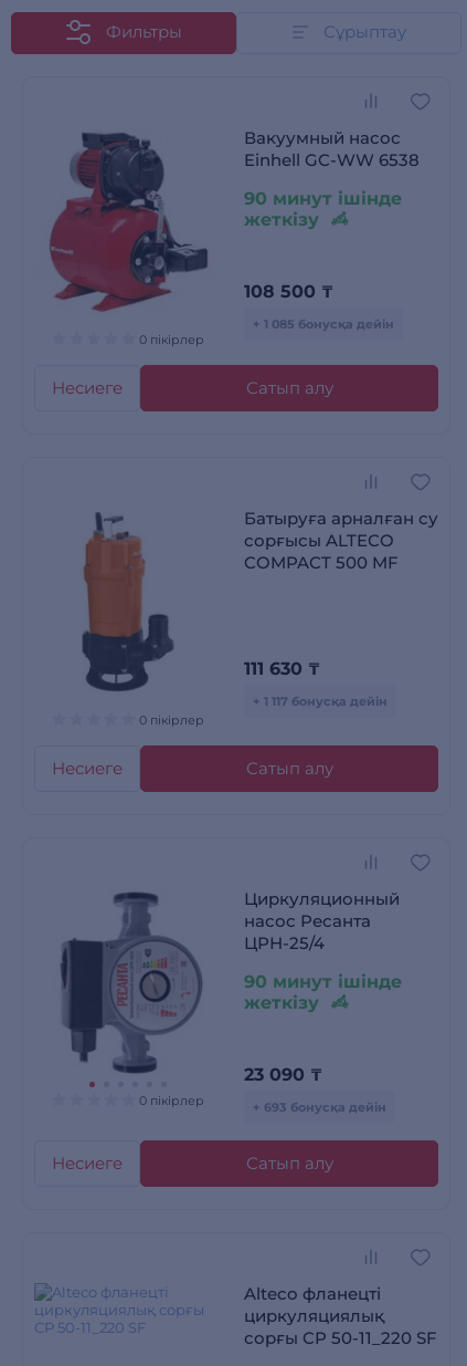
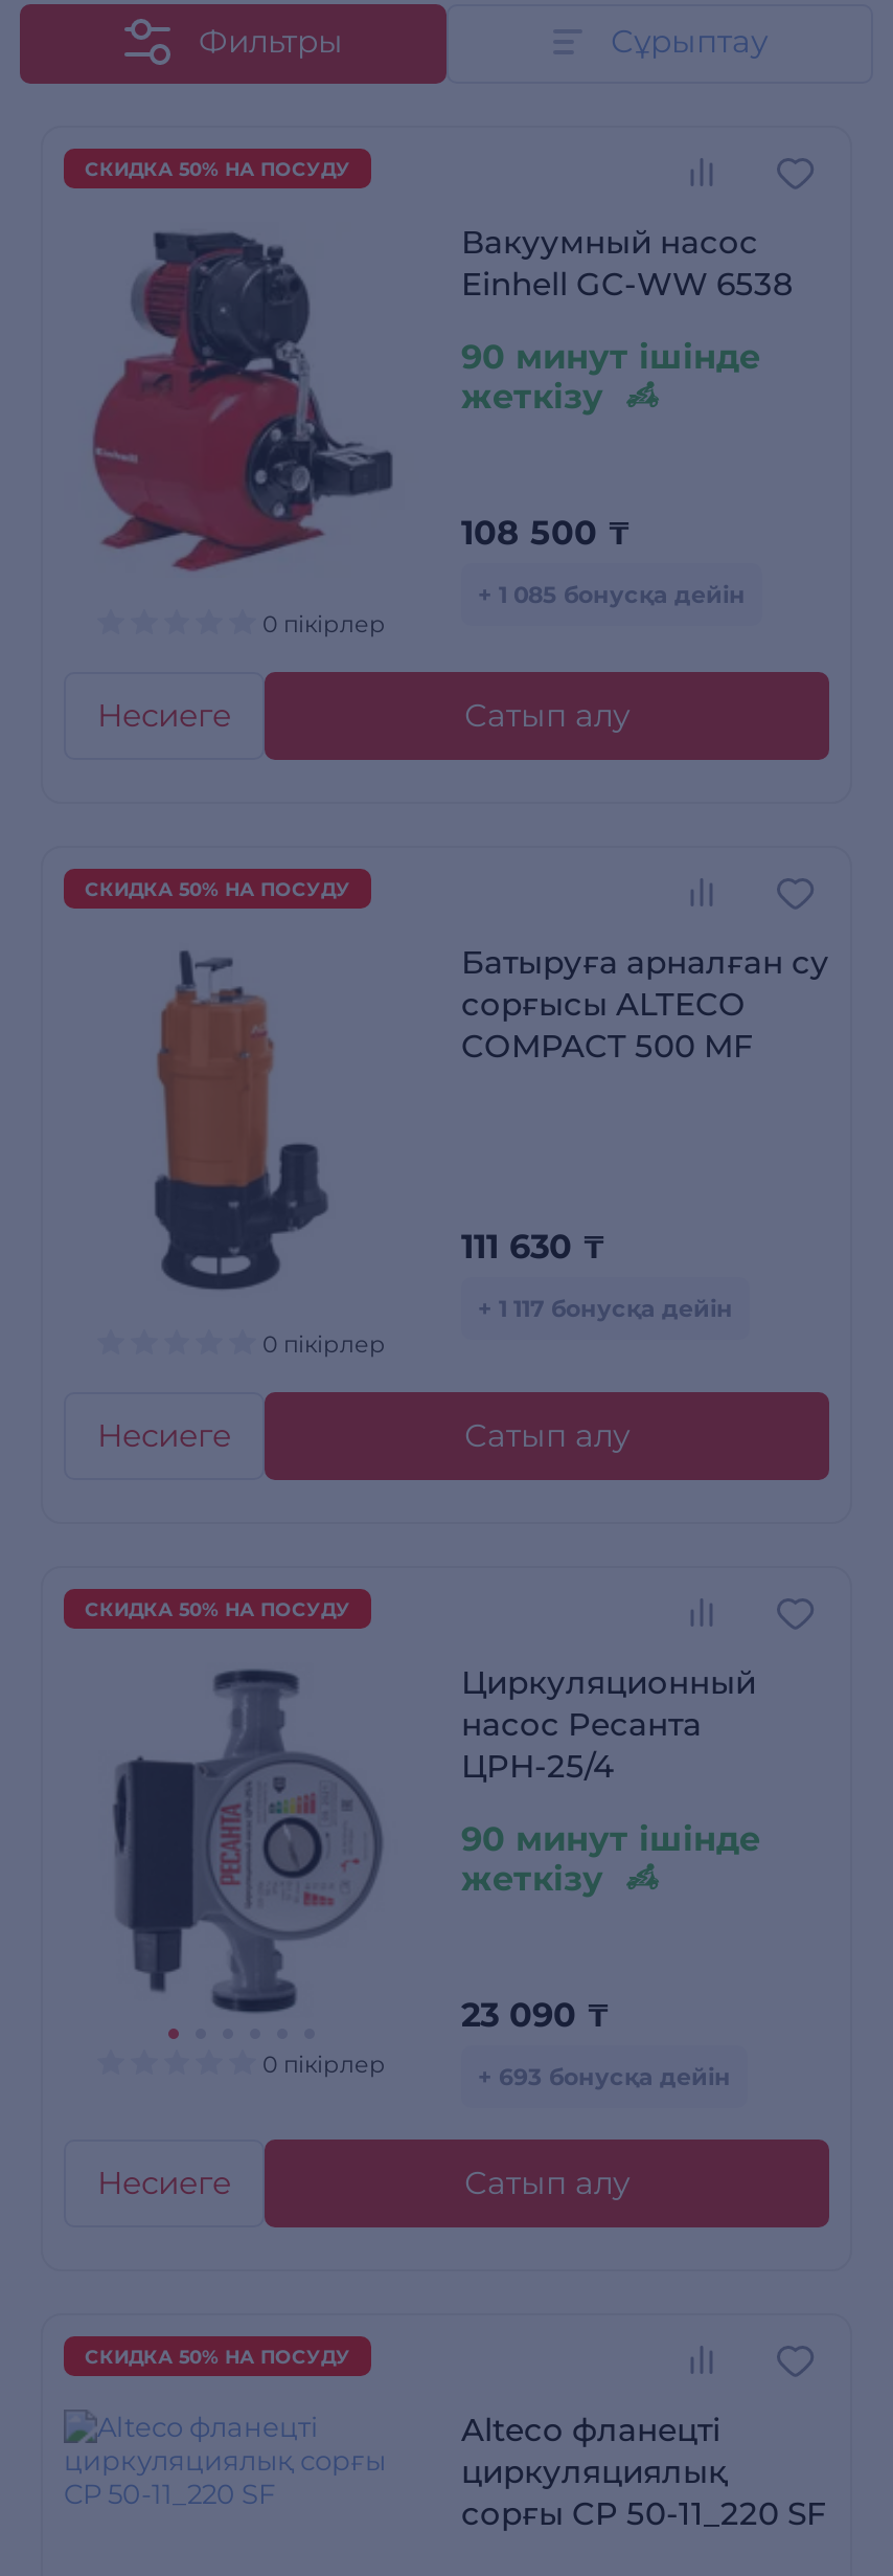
+ СКИДКА 50% НА ПОСУДУ

+ СКИДКА 50% НА ПОСУДУ

+ СКИДКА 50% НА ПОСУДУ

+ СКИДКА 50% НА ПОСУДУ
